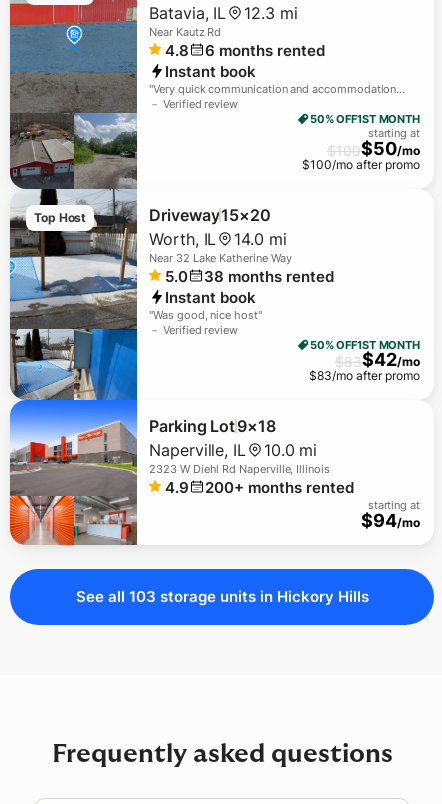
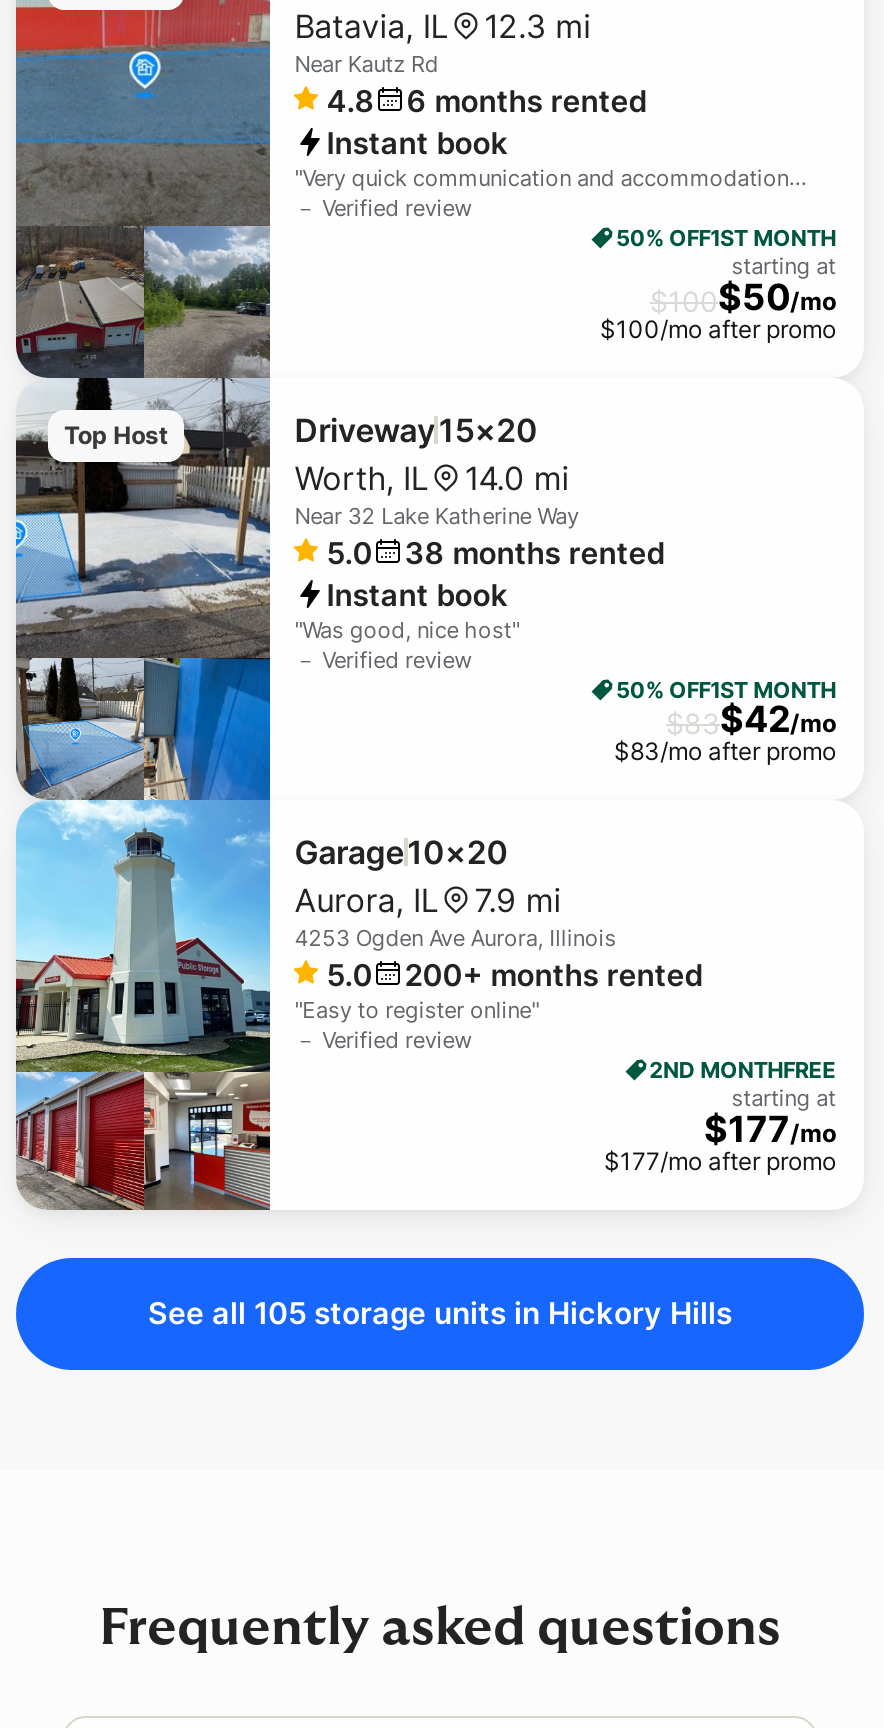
- [image]
- Parking Lot 9×18
- Naperville, IL
- 10.0 mi
- 2323 W Diehl Rd Naperville, Illinois
- 4.9
+ [image]
+ Garage 10×20
+ Aurora, IL
+ 7.9 mi
+ 4253 Ogden Ave Aurora, Illinois
+ 5.0

+ "Easy to register online"
+ － Verified review
+ 2ND MONTHFREE

- $94/mo
+ $177/mo
+ $177/mo after promo

- See all 103 storage units in Hickory Hills
+ See all 105 storage units in Hickory Hills
